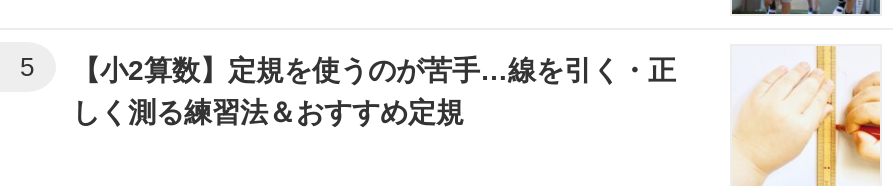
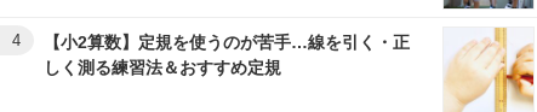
- 5 【小2算数】定規を使うのが苦手…線を引く・正
+ 4 【小2算数】定規を使うのが苦手…線を引く・正
